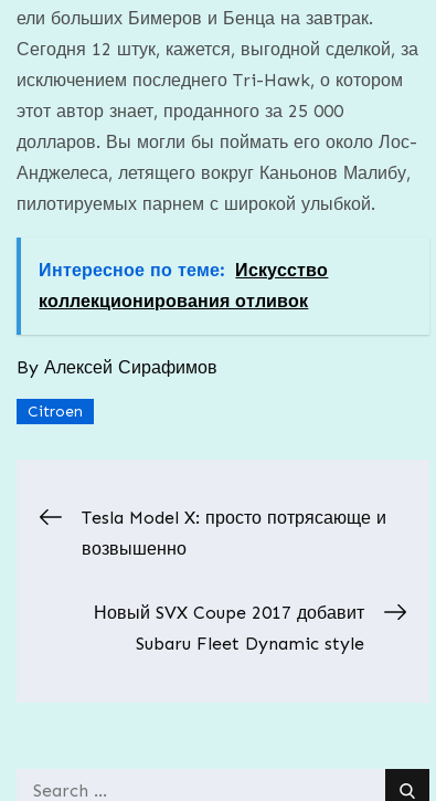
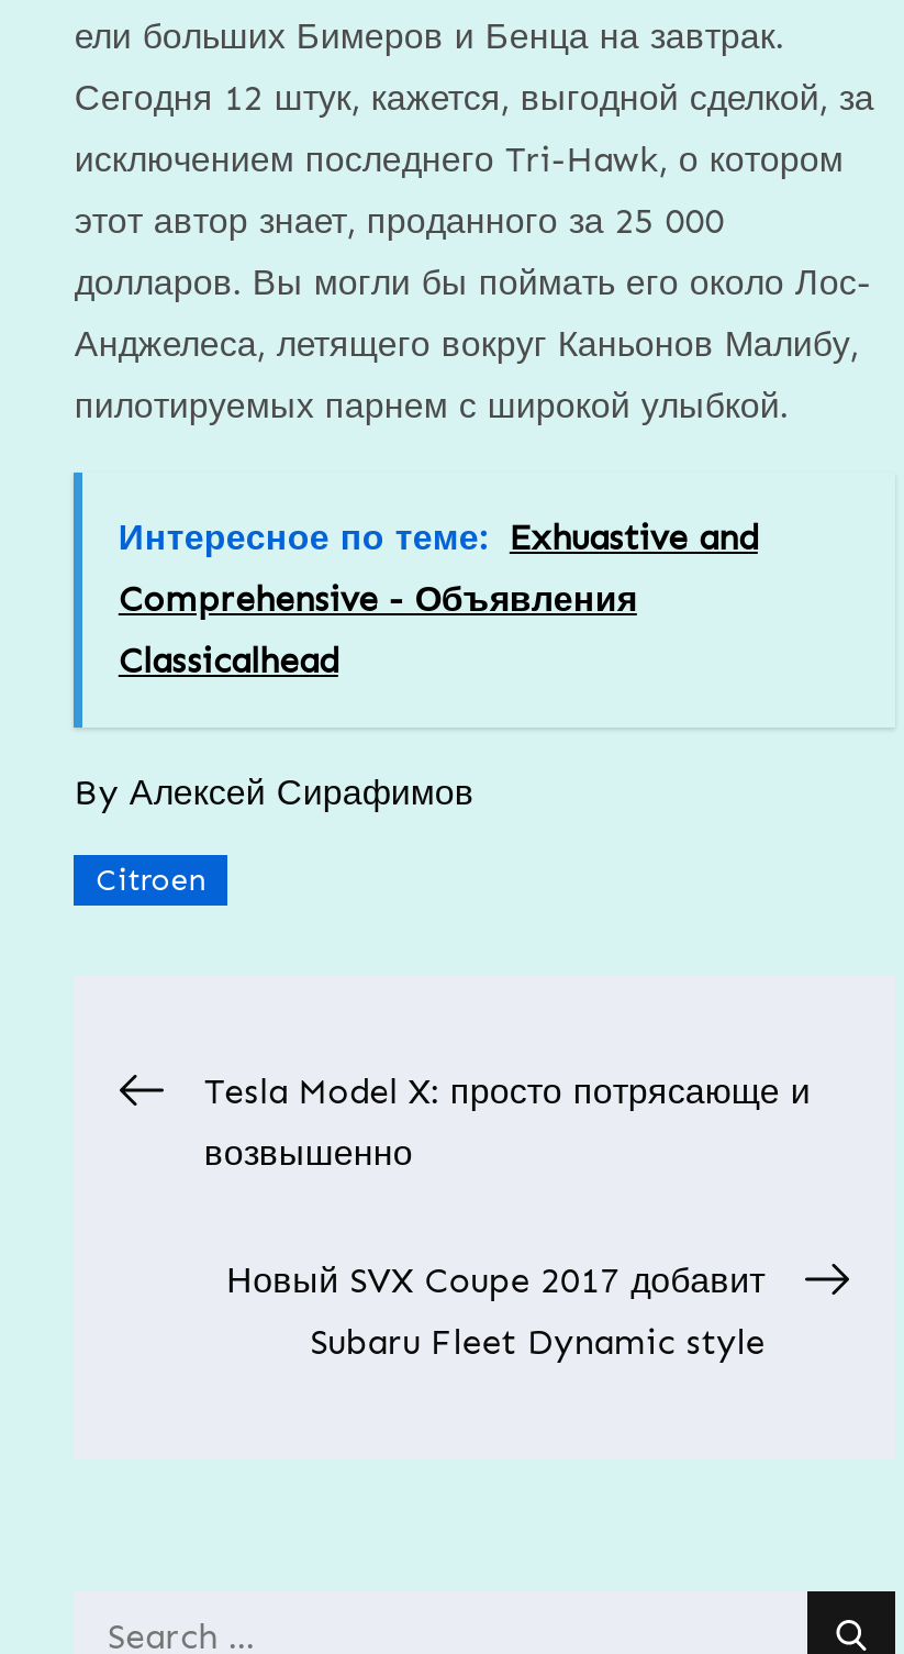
- Интересное по теме: Искусство
- коллекционирования отливок
+ Интересное по теме: Exhuastive and
+ Comprehensive - Объявления
+ Classicalhead
